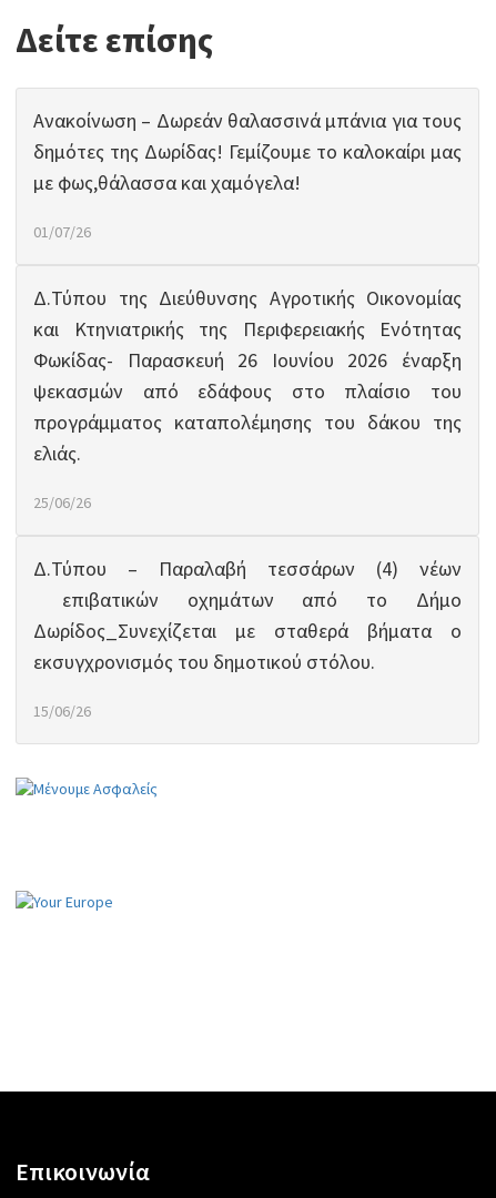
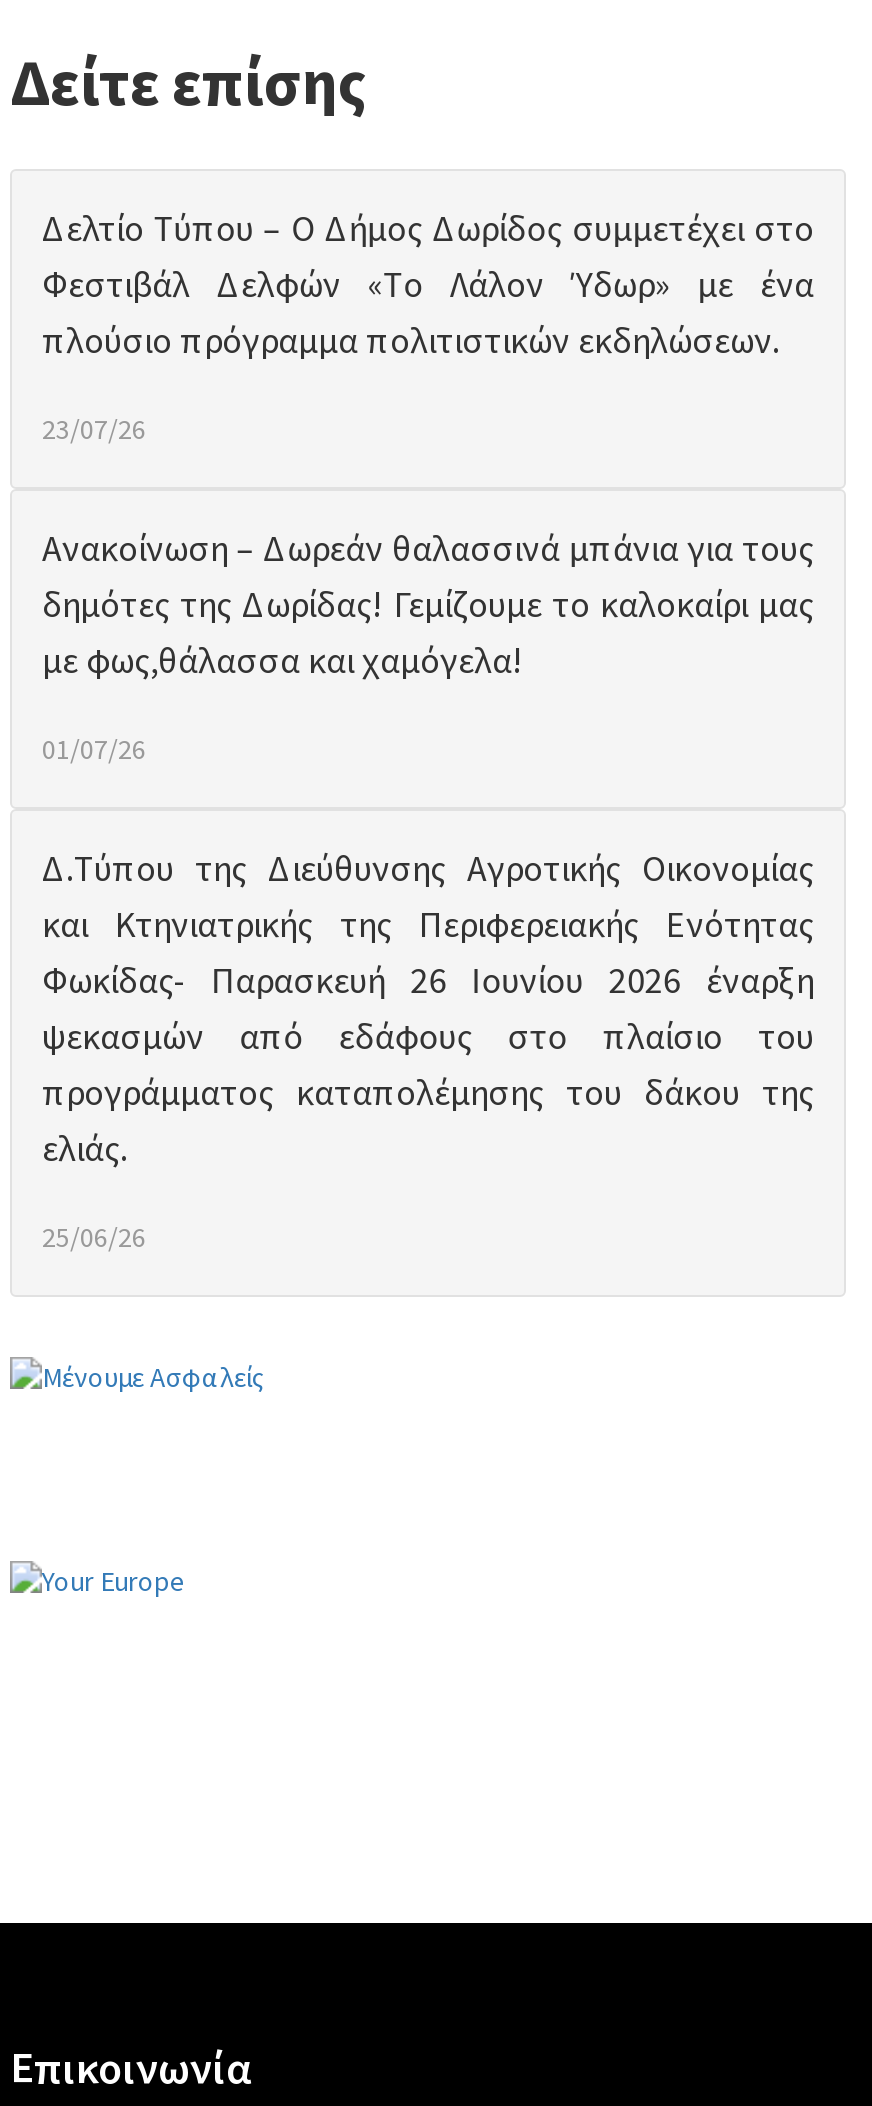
+ Δελτίο Τύπου – Ο Δήμος Δωρίδος συμμετέχει στο
+ Φεστιβάλ Δελφών «Το Λάλον Ύδωρ» με ένα
+ πλούσιο πρόγραμμα πολιτιστικών εκδηλώσεων.
+ 23/07/26

moved down: Ανακοίνωση – Δωρεάν θαλασσινά μπάνια για τους | δημότες της Δωρίδας! Γεμίζουμε το καλοκαίρι μας | με φως,θάλασσα και χαμόγελα! | ... | ελιάς. | 25/06/26

- Δ.Τύπου – Παραλαβή τεσσάρων (4) νέων
- επιβατικών οχημάτων από το Δήμο
- Δωρίδος_Συνεχίζεται με σταθερά βήματα ο
- εκσυγχρονισμός του δημοτικού στόλου.
- 15/06/26
